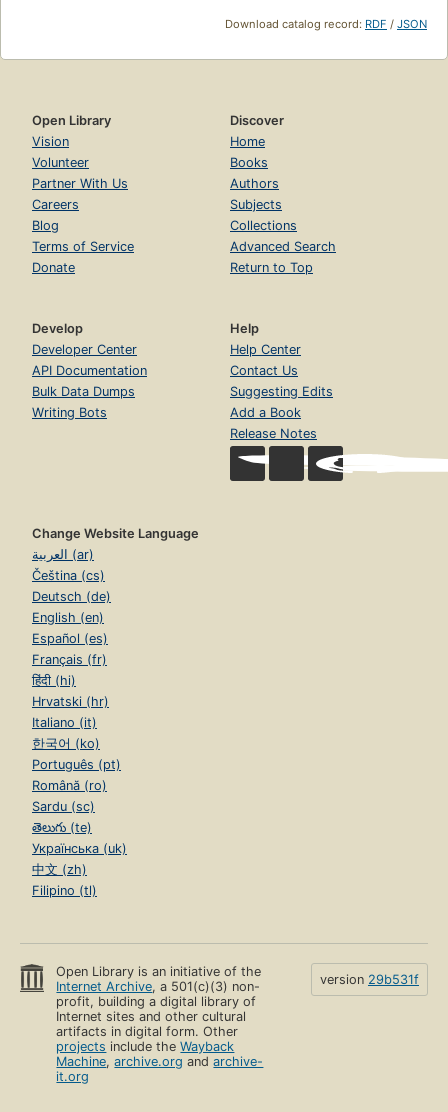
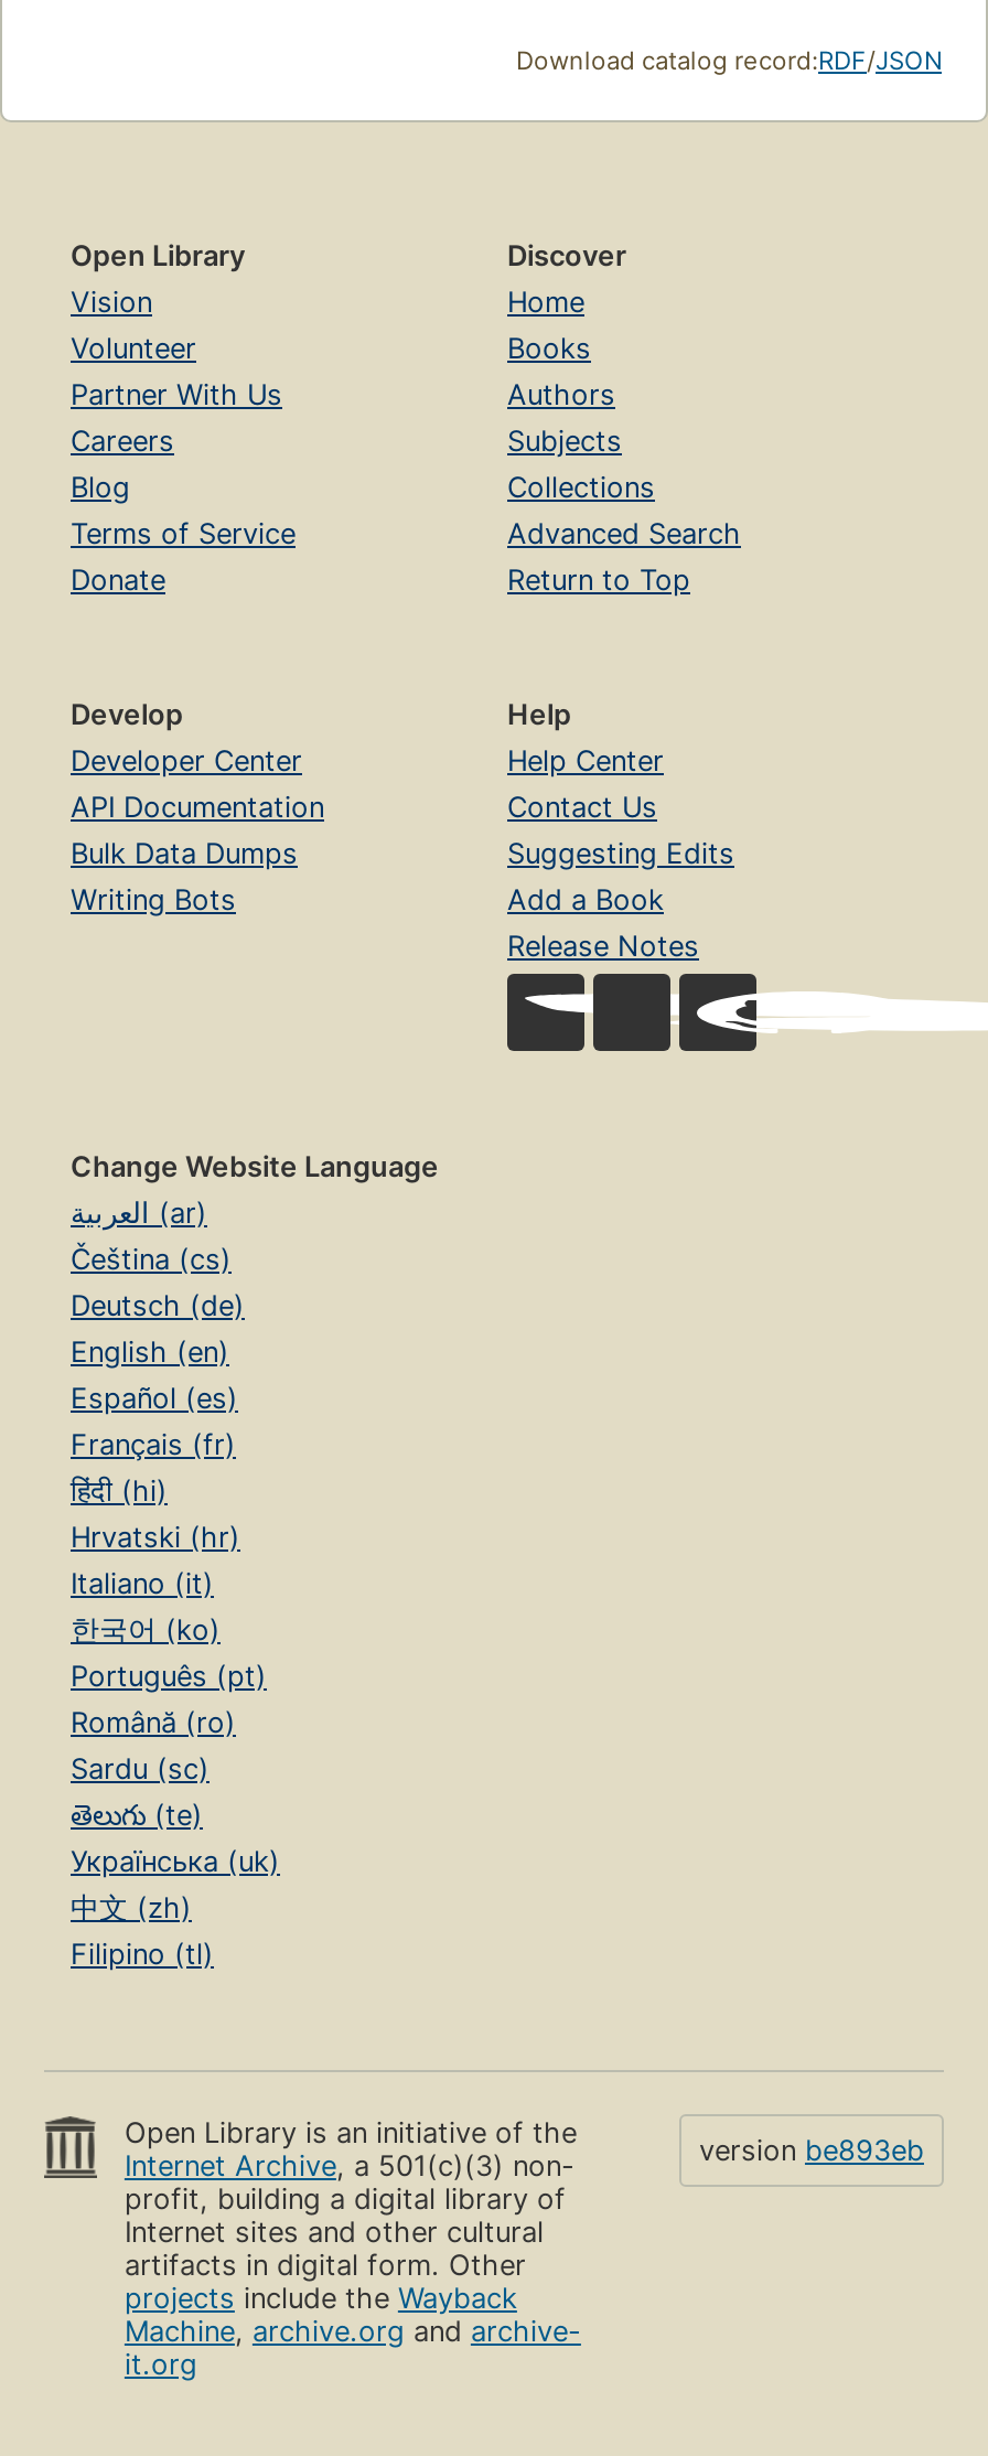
- version 29b531f
+ version be893eb
